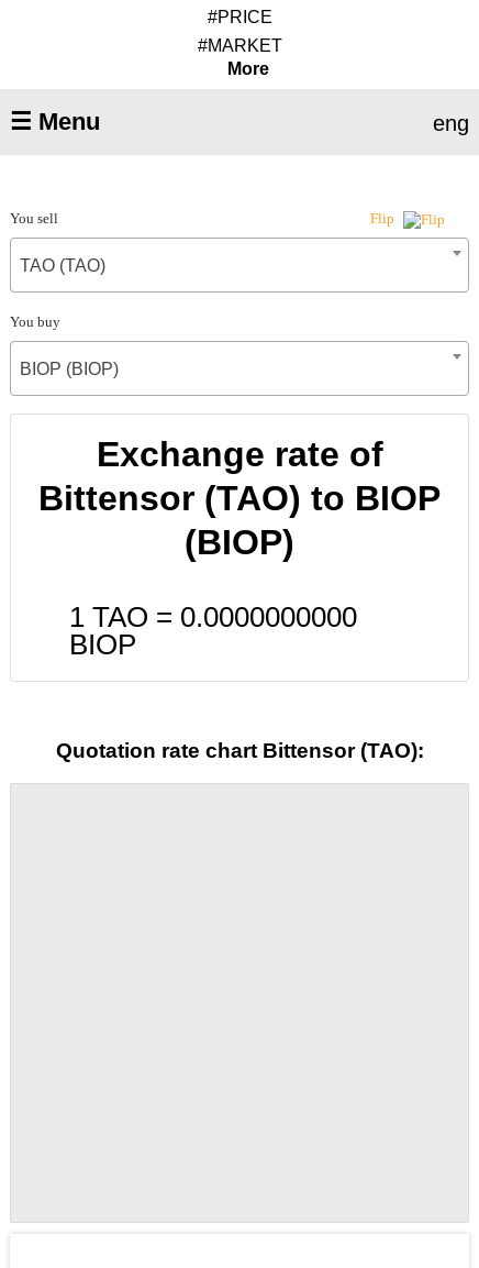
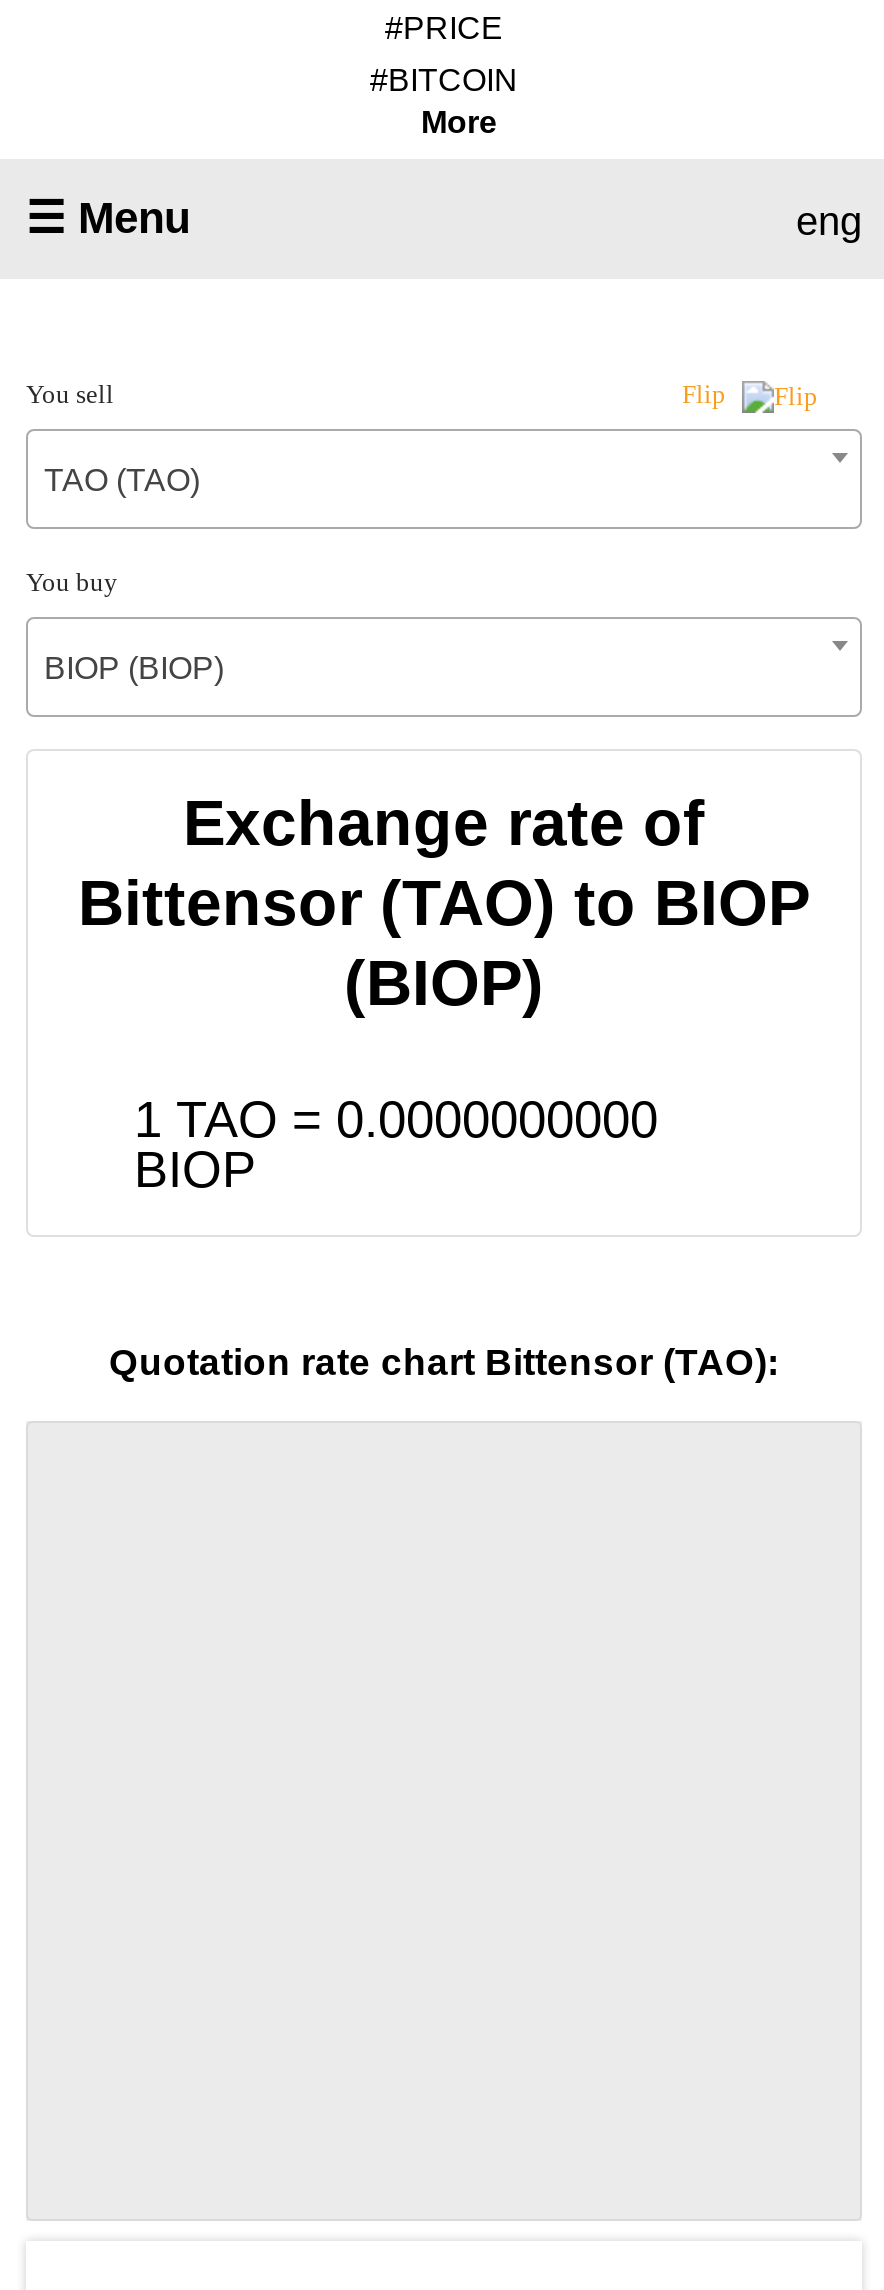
- #MARKET
+ #BITCOIN
